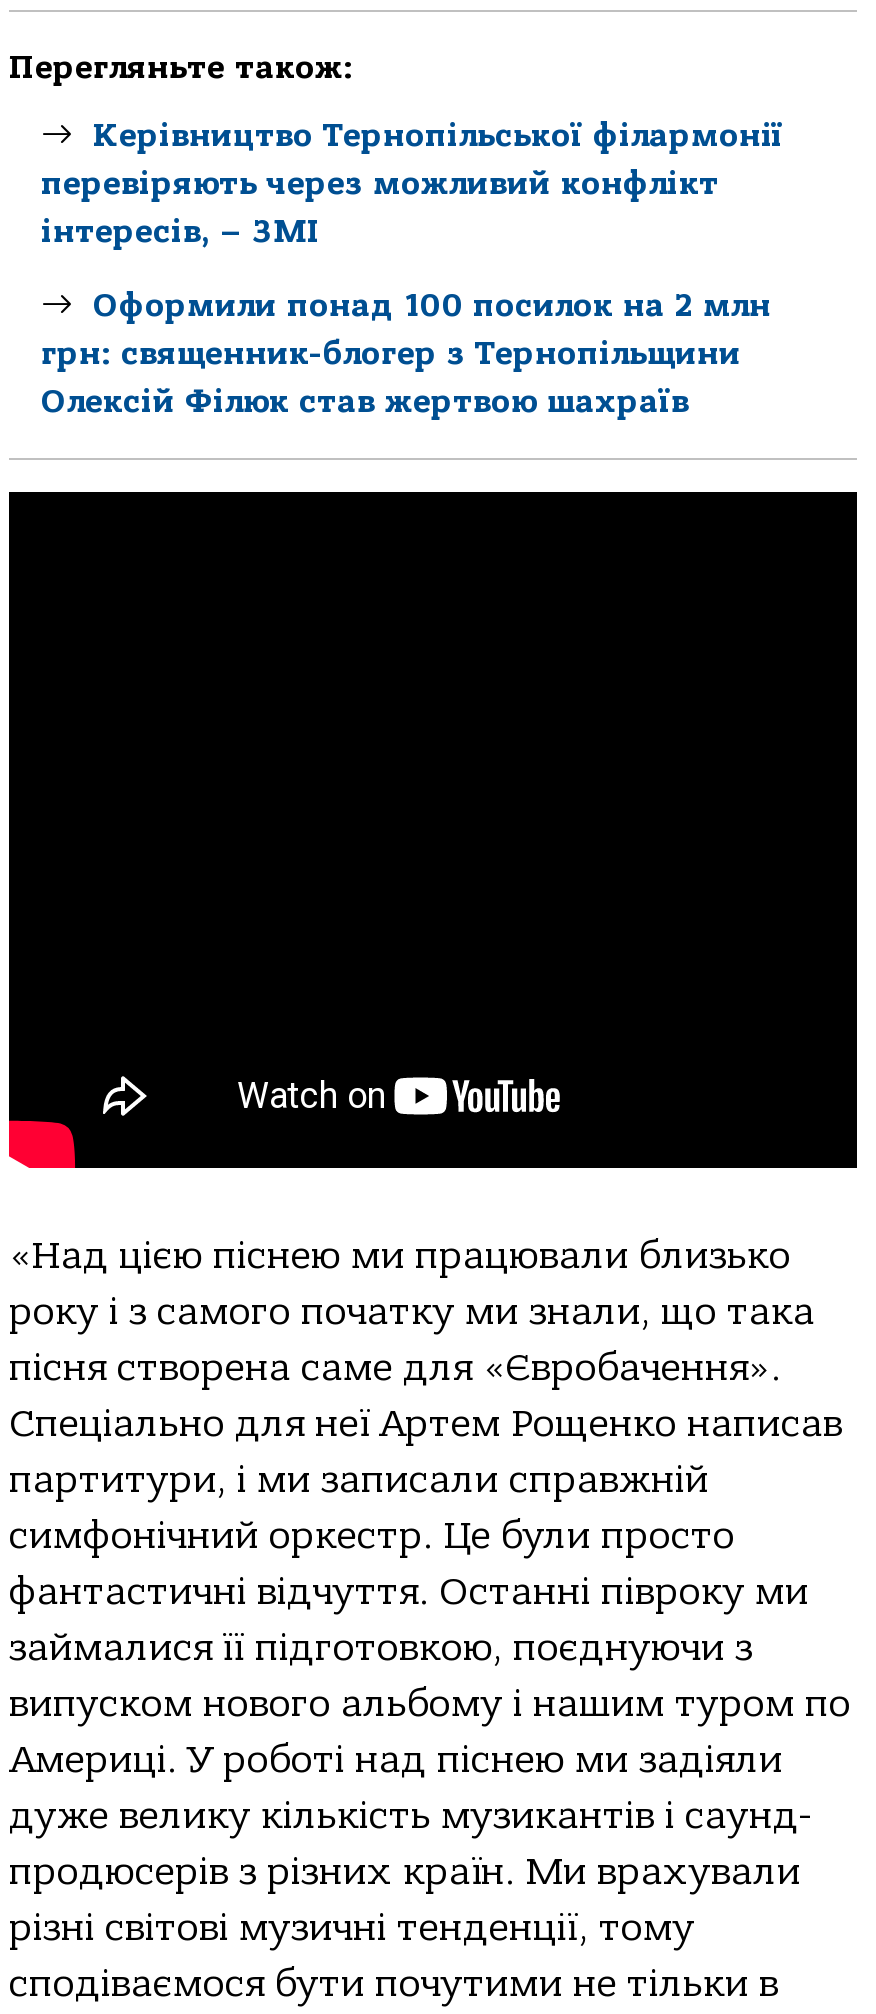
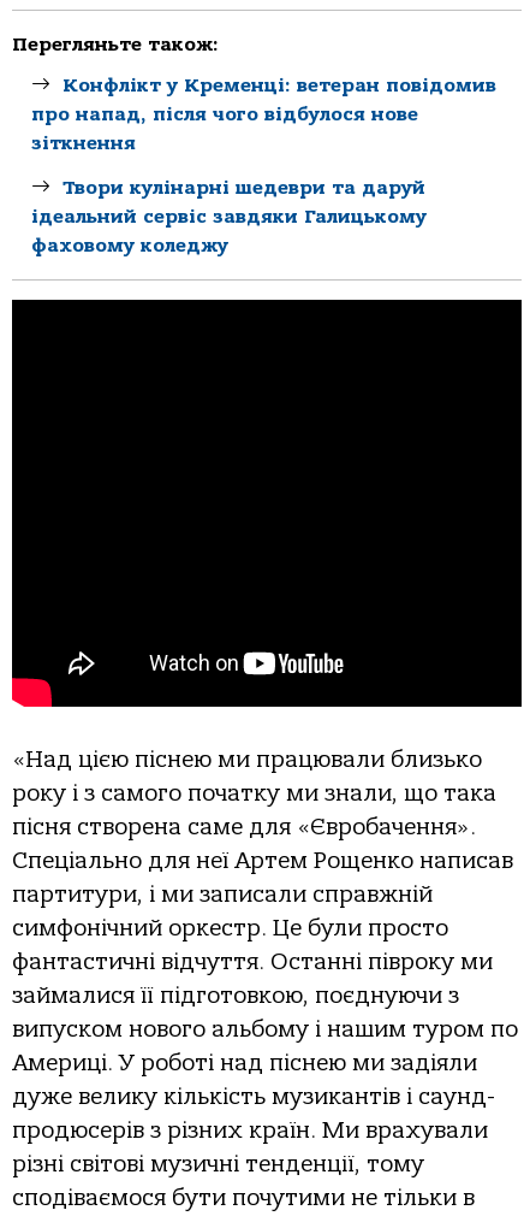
- Керівництво Тернопільської філармонії
- перевіряють через можливий конфлікт
- інтересів, – ЗМІ
+ Конфлікт у Кременці: ветеран повідомив
+ про напад, після чого відбулося нове
+ зіткнення

- Оформили понад 100 посилок на 2 млн
- грн: священник-блогер з Тернопільщини
- Олексій Філюк став жертвою шахраїв
+ Твори кулінарні шедеври та даруй
+ ідеальний сервіс завдяки Галицькому
+ фаховому коледжу
